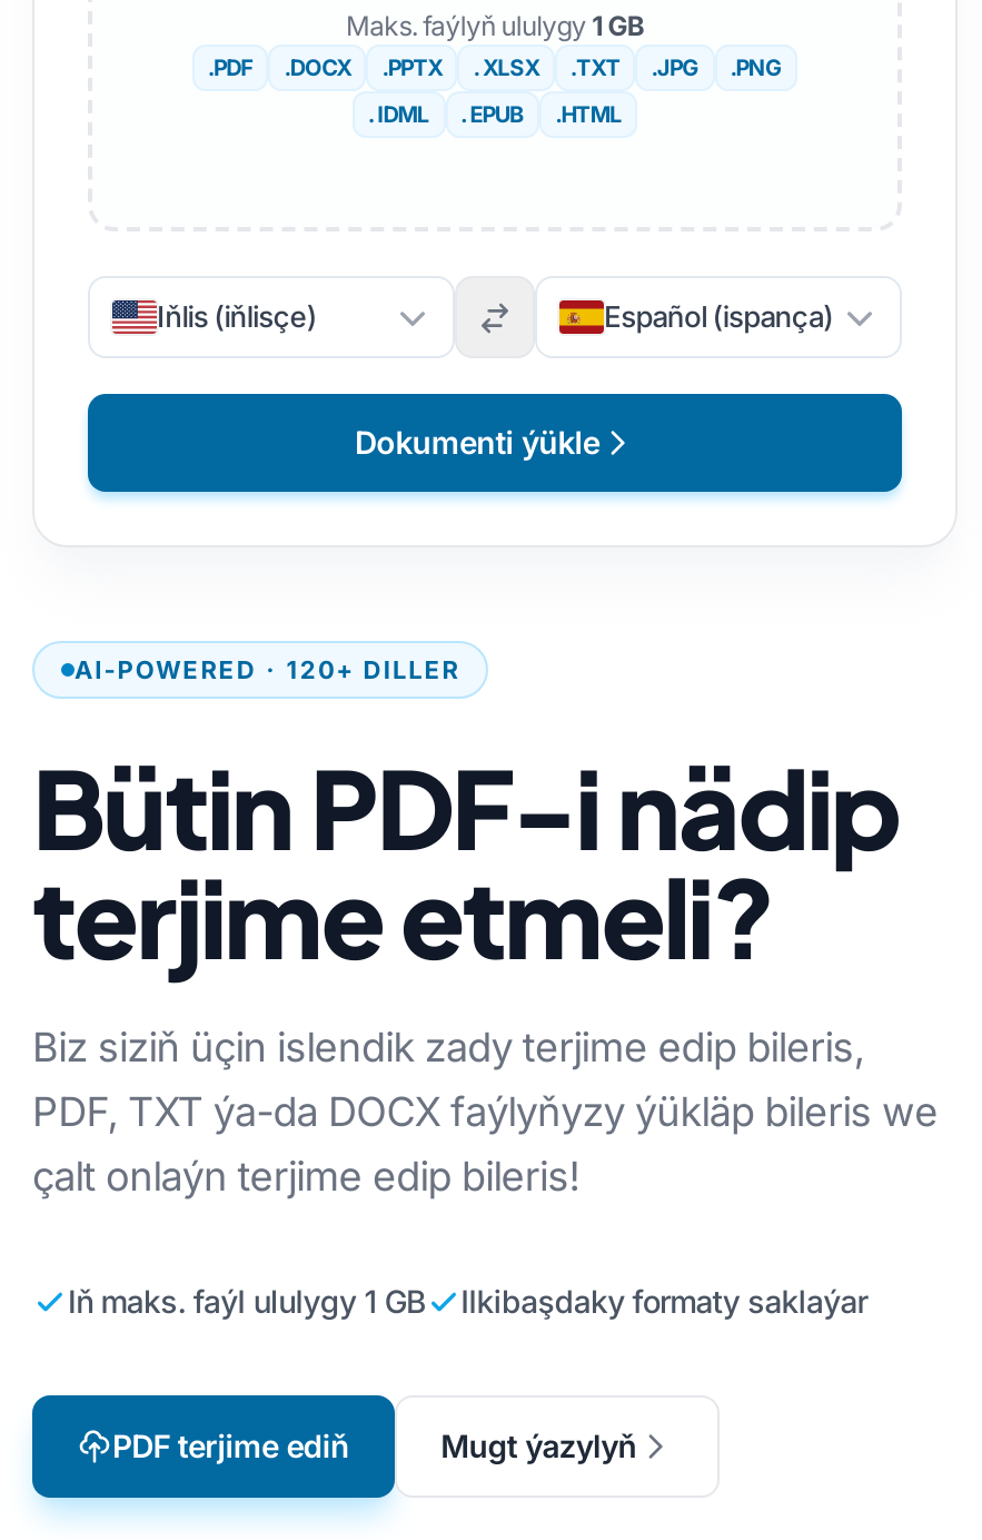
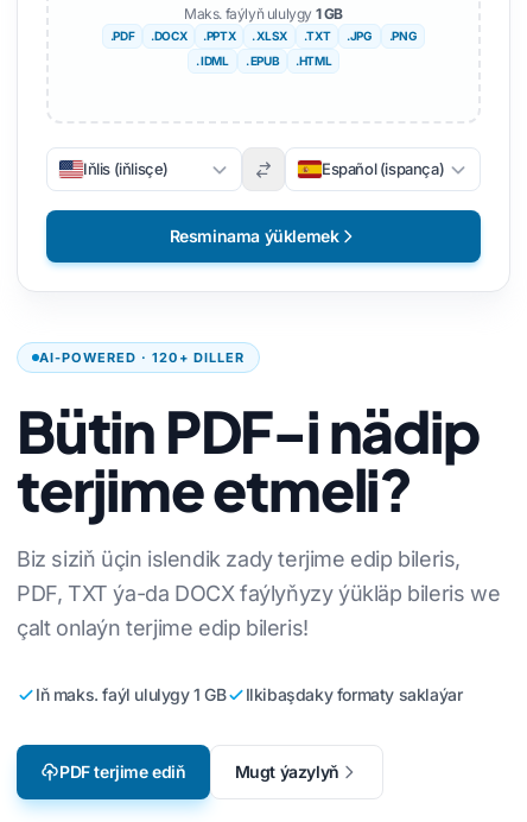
- Dokumenti ýükle
+ Resminama ýüklemek
